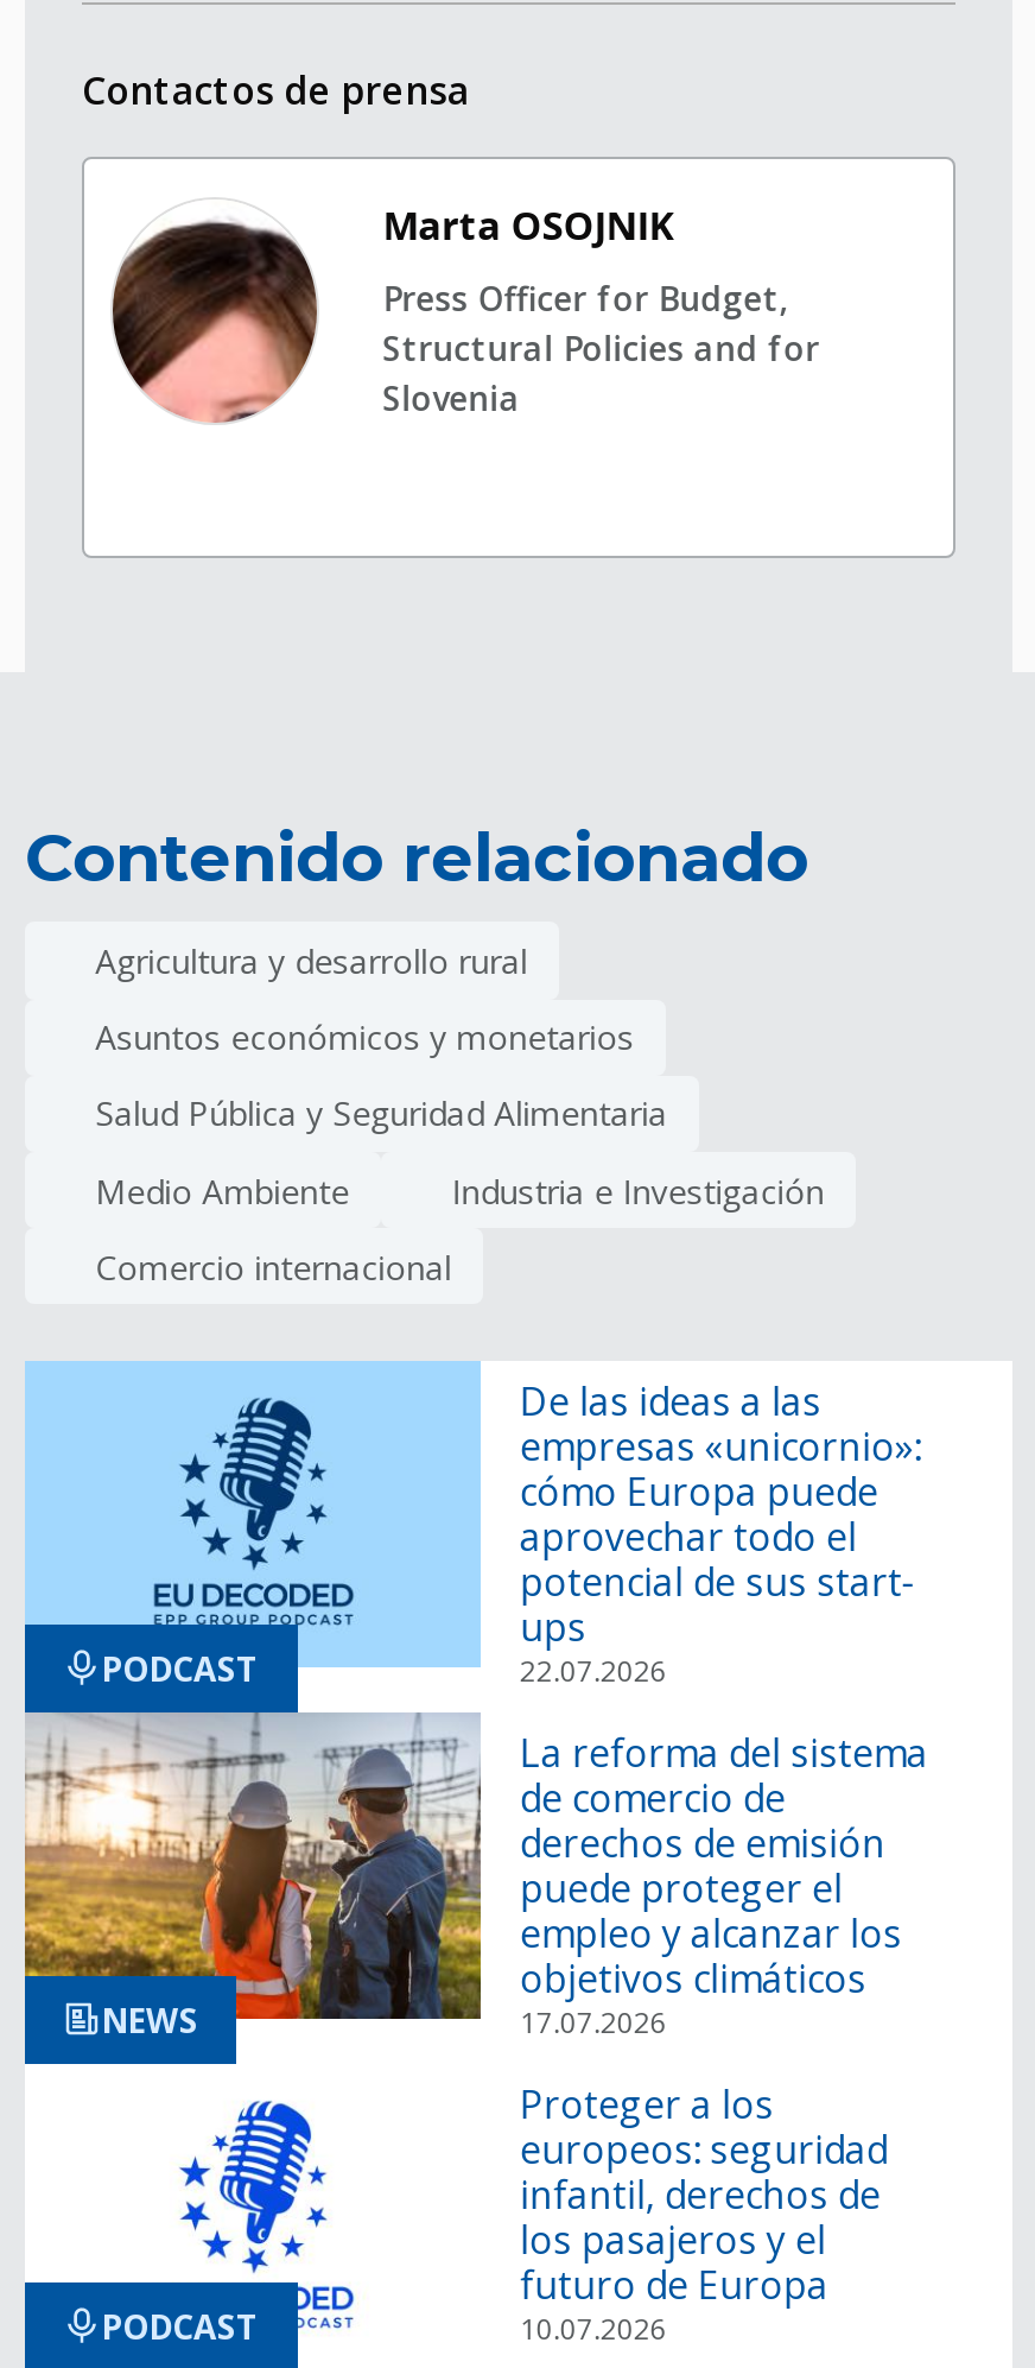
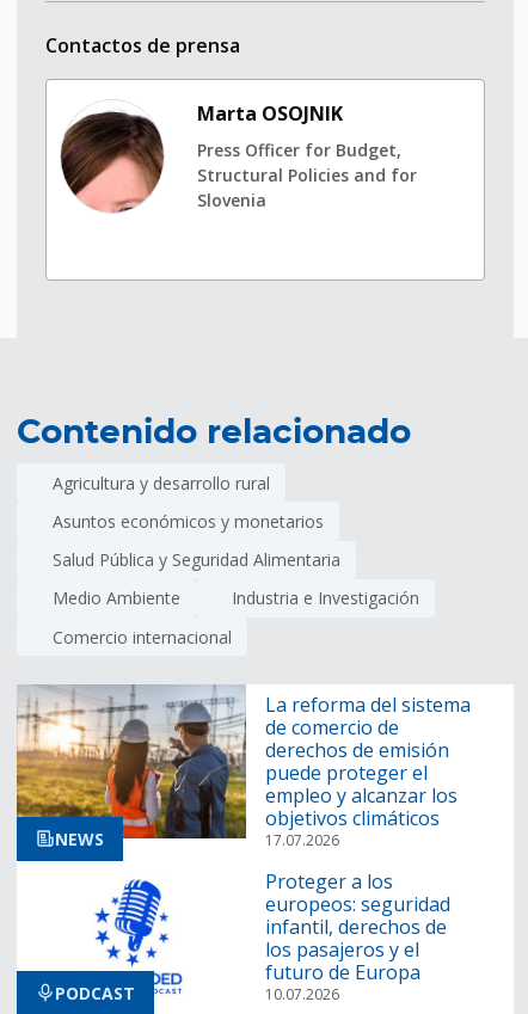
- [image]
- PODCAST

- De las ideas a las
- empresas «unicornio»:
- cómo Europa puede
- aprovechar todo el
- potencial de sus start-
- ups
- 22.07.2026
